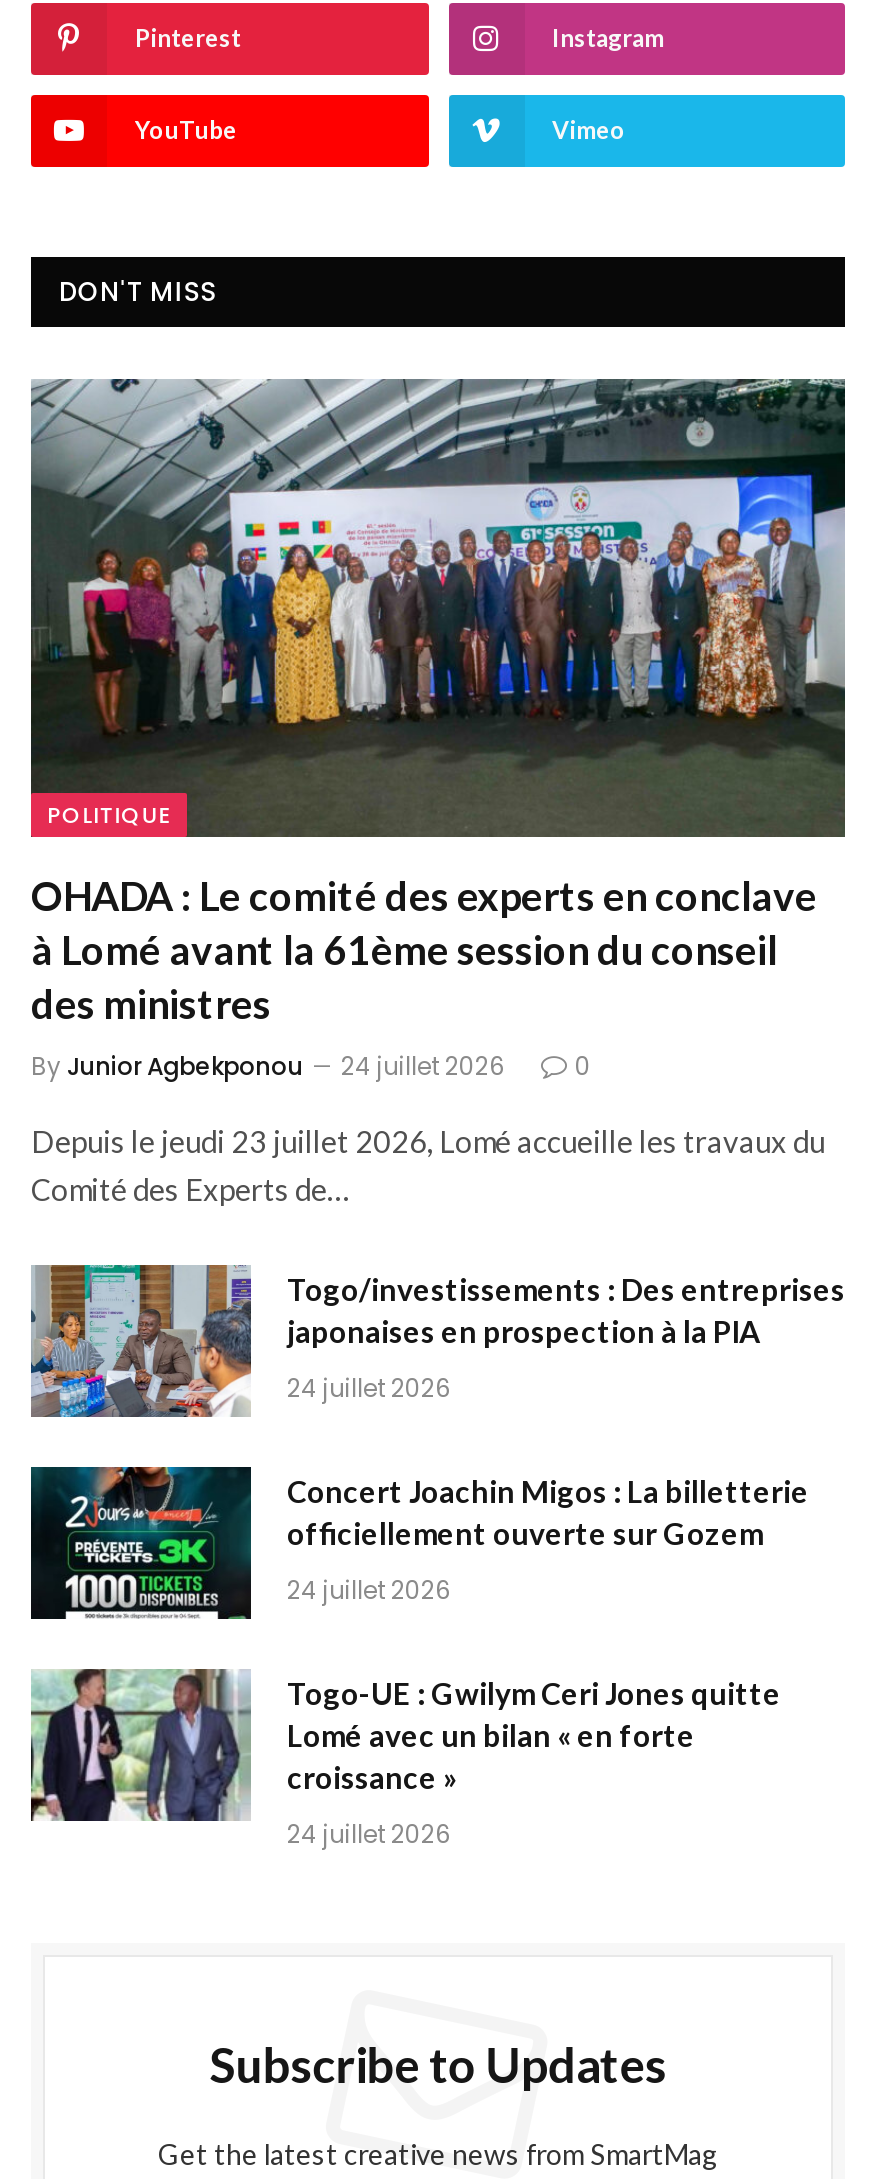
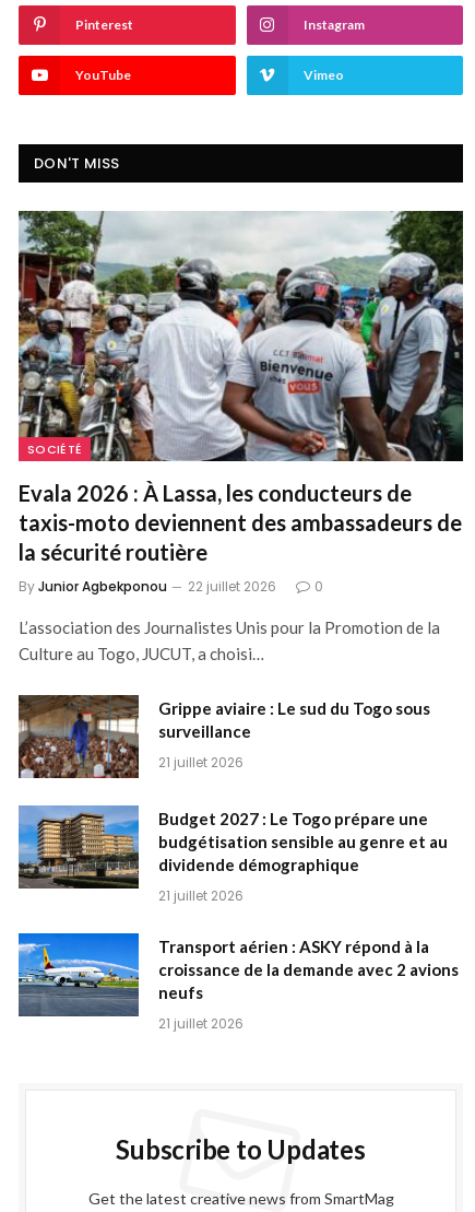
- [image]
- POLITIQUE
+ [image]
+ SOCIÉTÉ

- OHADA : Le comité des experts en conclave
- à Lomé avant la 61ème session du conseil
- des ministres
+ Evala 2026 : À Lassa, les conducteurs de
+ taxis-moto deviennent des ambassadeurs de
+ la sécurité routière

- By Junior Agbekponou 24 juillet 2026
+ By Junior Agbekponou 22 juillet 2026

- Depuis le jeudi 23 juillet 2026, Lomé accueille les travaux du
- Comité des Experts de…
+ L’association des Journalistes Unis pour la Promotion de la
+ Culture au Togo, JUCUT, a choisi…

- [image]
- Togo/investissements : Des entreprises
- japonaises en prospection à la PIA
+ [image]
+ Grippe aviaire : Le sud du Togo sous
+ surveillance

- 24 juillet 2026
+ 21 juillet 2026

- [image]
- Concert Joachin Migos : La billetterie
- officiellement ouverte sur Gozem
+ [image]
+ Budget 2027 : Le Togo prépare une
+ budgétisation sensible au genre et au
+ dividende démographique

- 24 juillet 2026
+ 21 juillet 2026

- [image]
- Togo-UE : Gwilym Ceri Jones quitte
- Lomé avec un bilan « en forte
- croissance »
+ [image]
+ Transport aérien : ASKY répond à la
+ croissance de la demande avec 2 avions
+ neufs

- 24 juillet 2026
+ 21 juillet 2026
